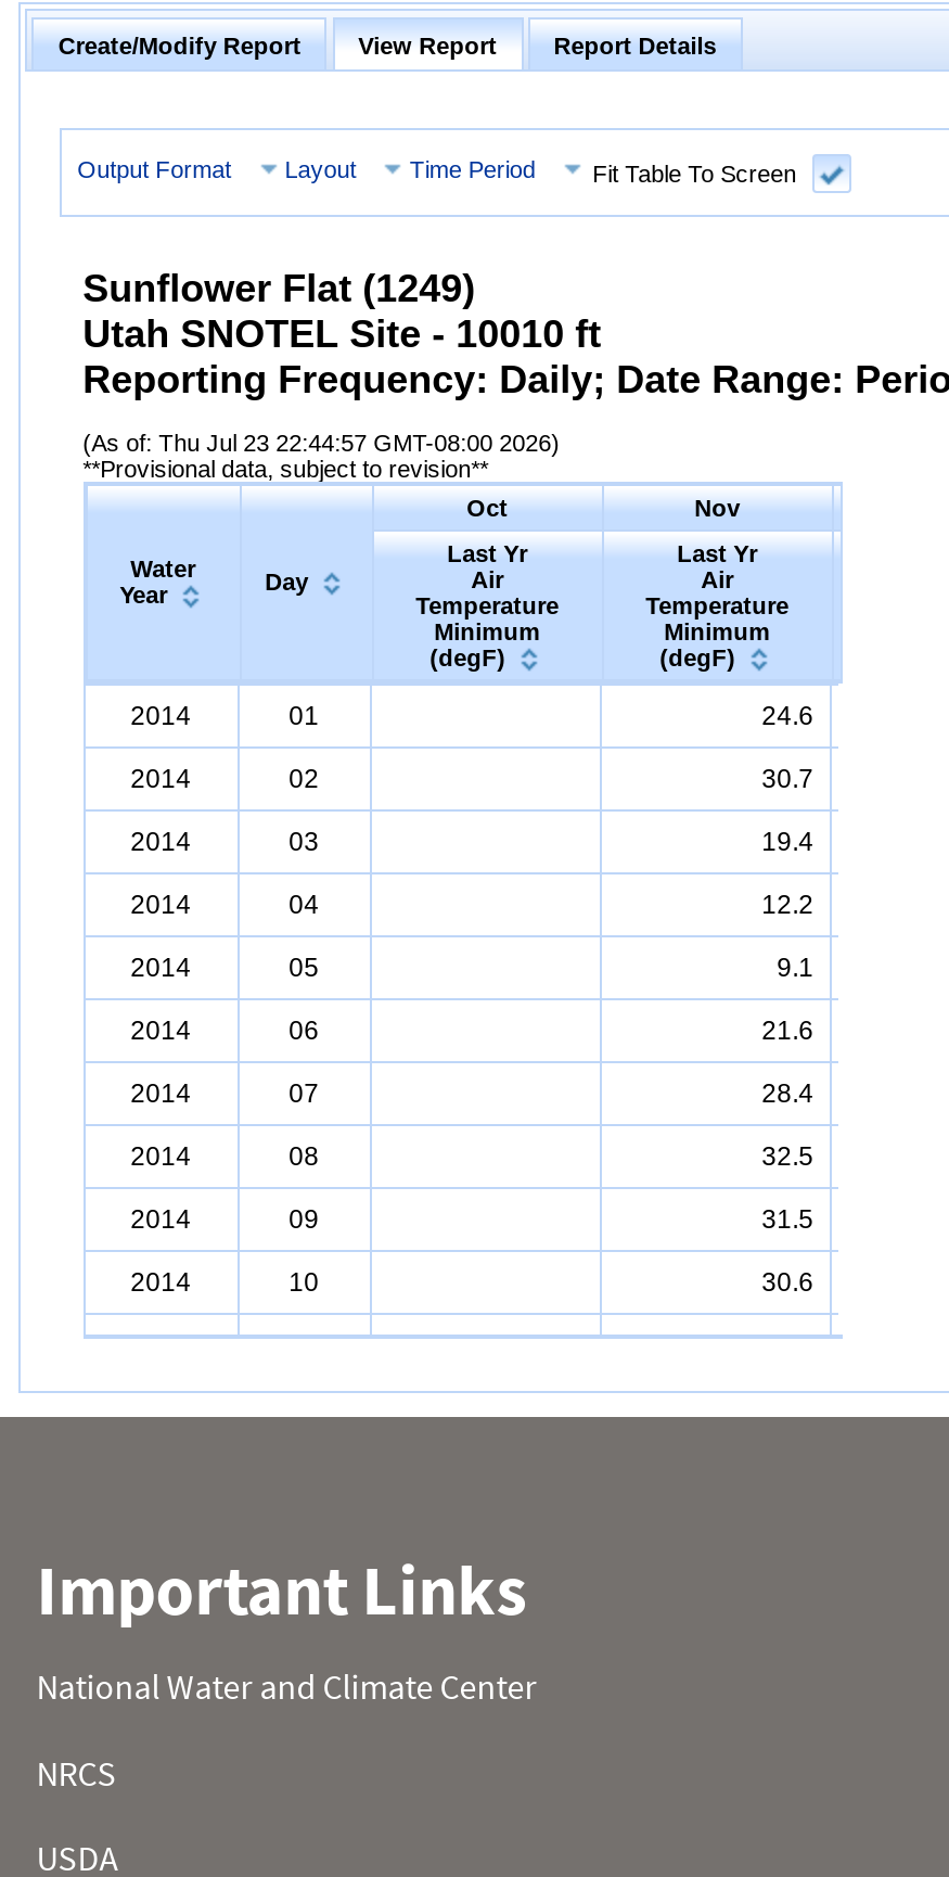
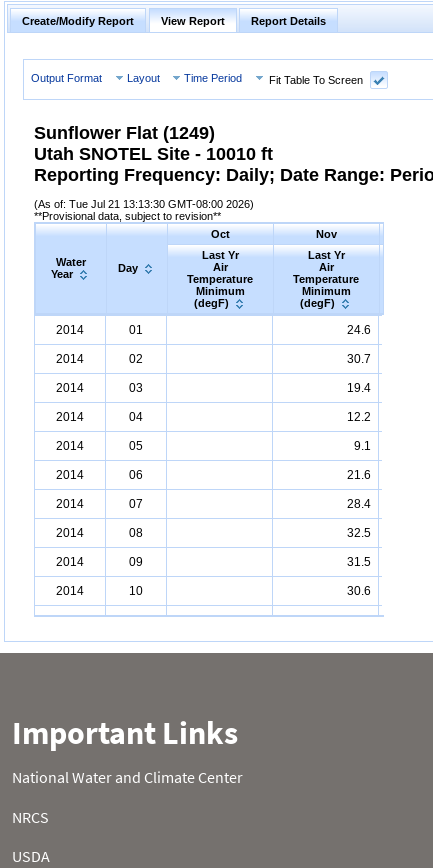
- (As of: Thu Jul 23 22:44:57 GMT-08:00 2026)
+ (As of: Tue Jul 21 13:13:30 GMT-08:00 2026)
